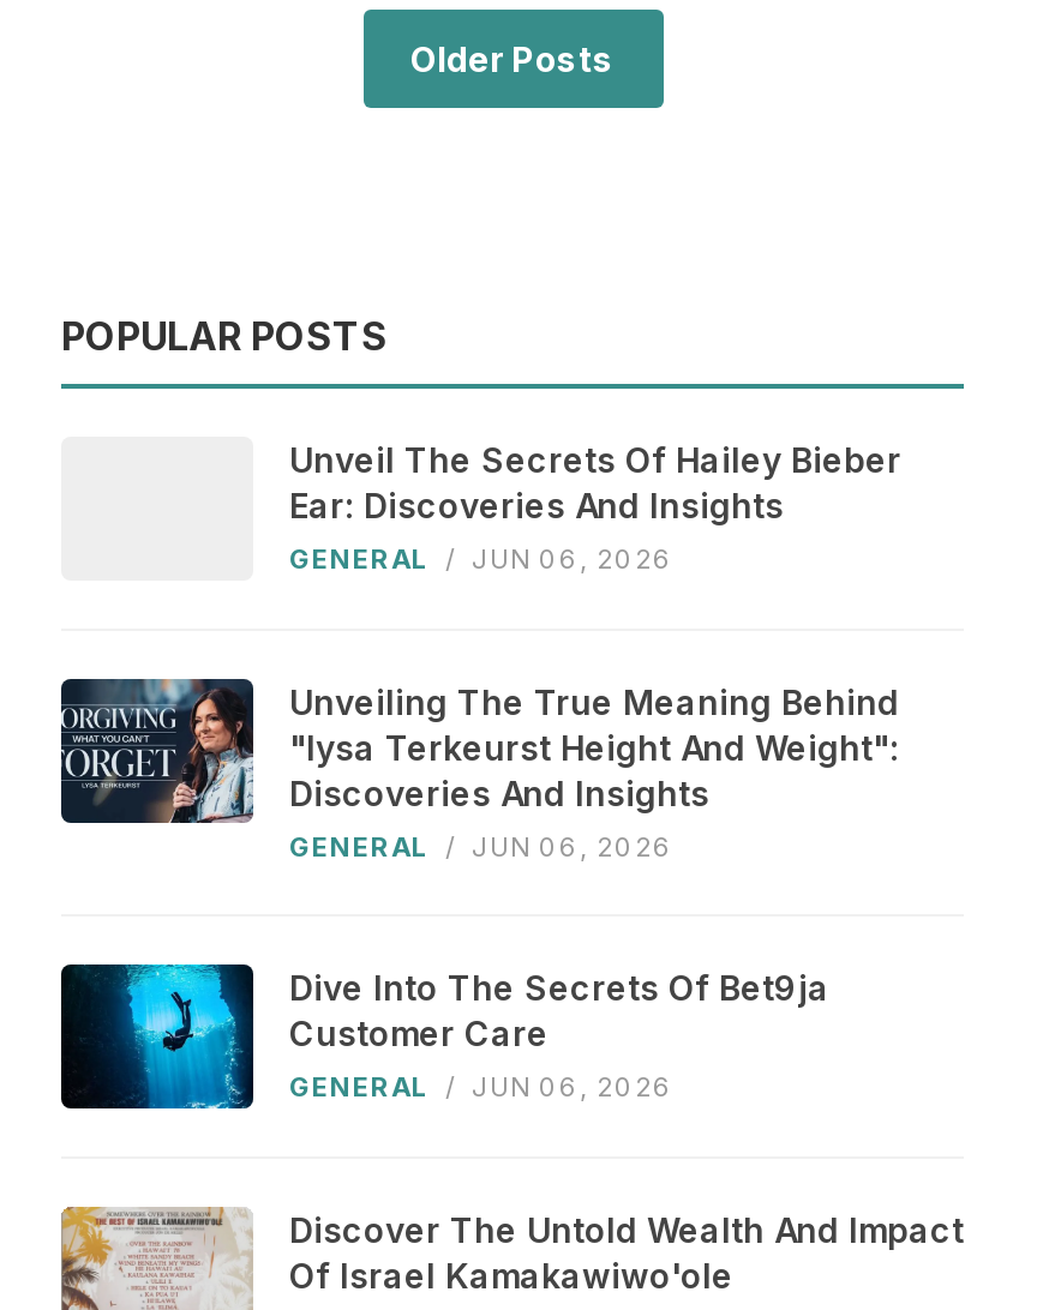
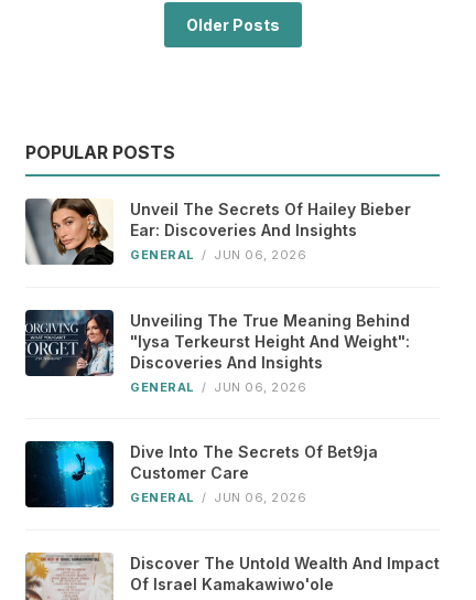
+ [image]
